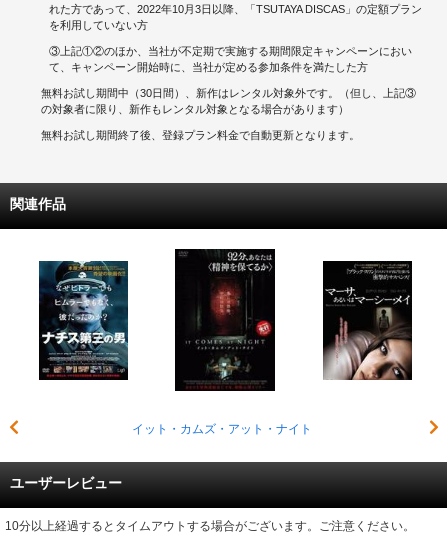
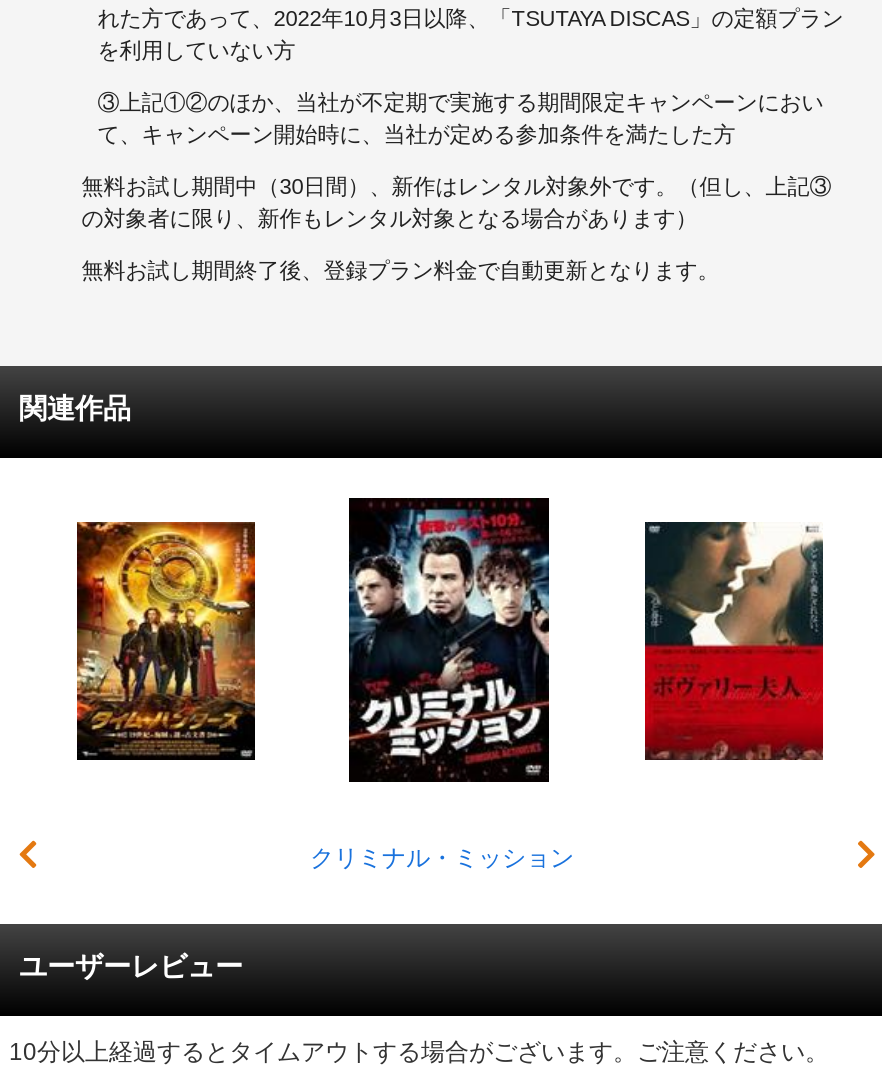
- [image]
- イット・カムズ・アット・ナイト
+ [image]
+ クリミナル・ミッション

- [image]
+ [image]

- [image]
+ [image]
